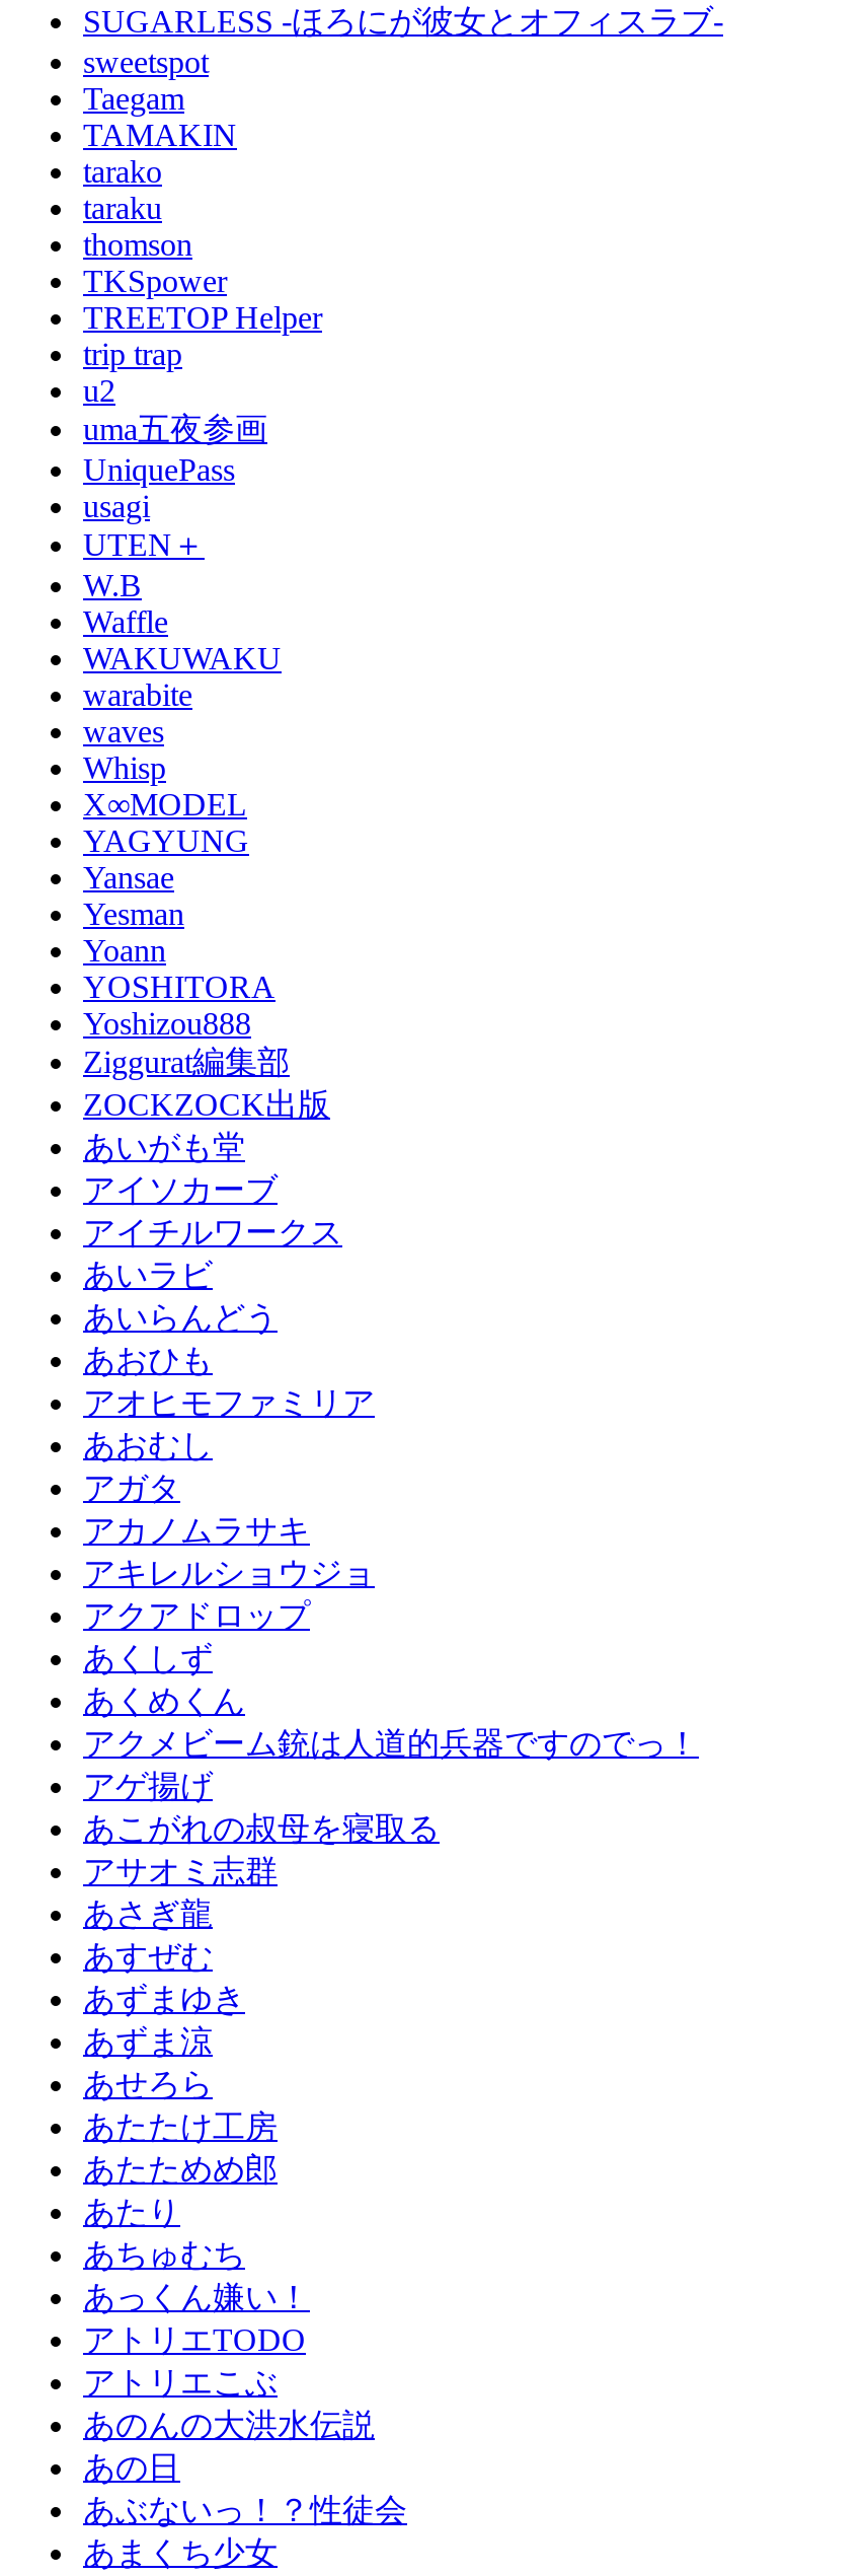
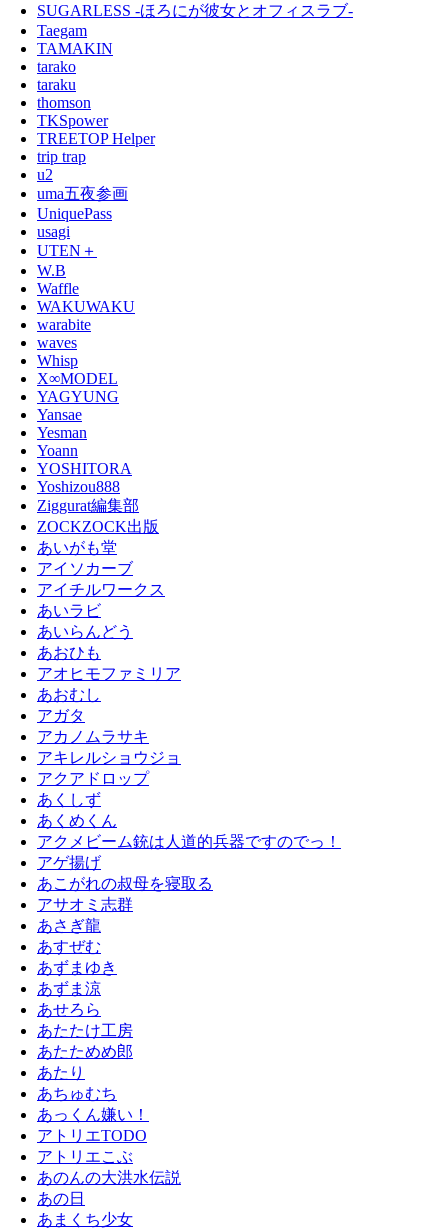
- sweetspot

- あぶないっ！？性徒会
